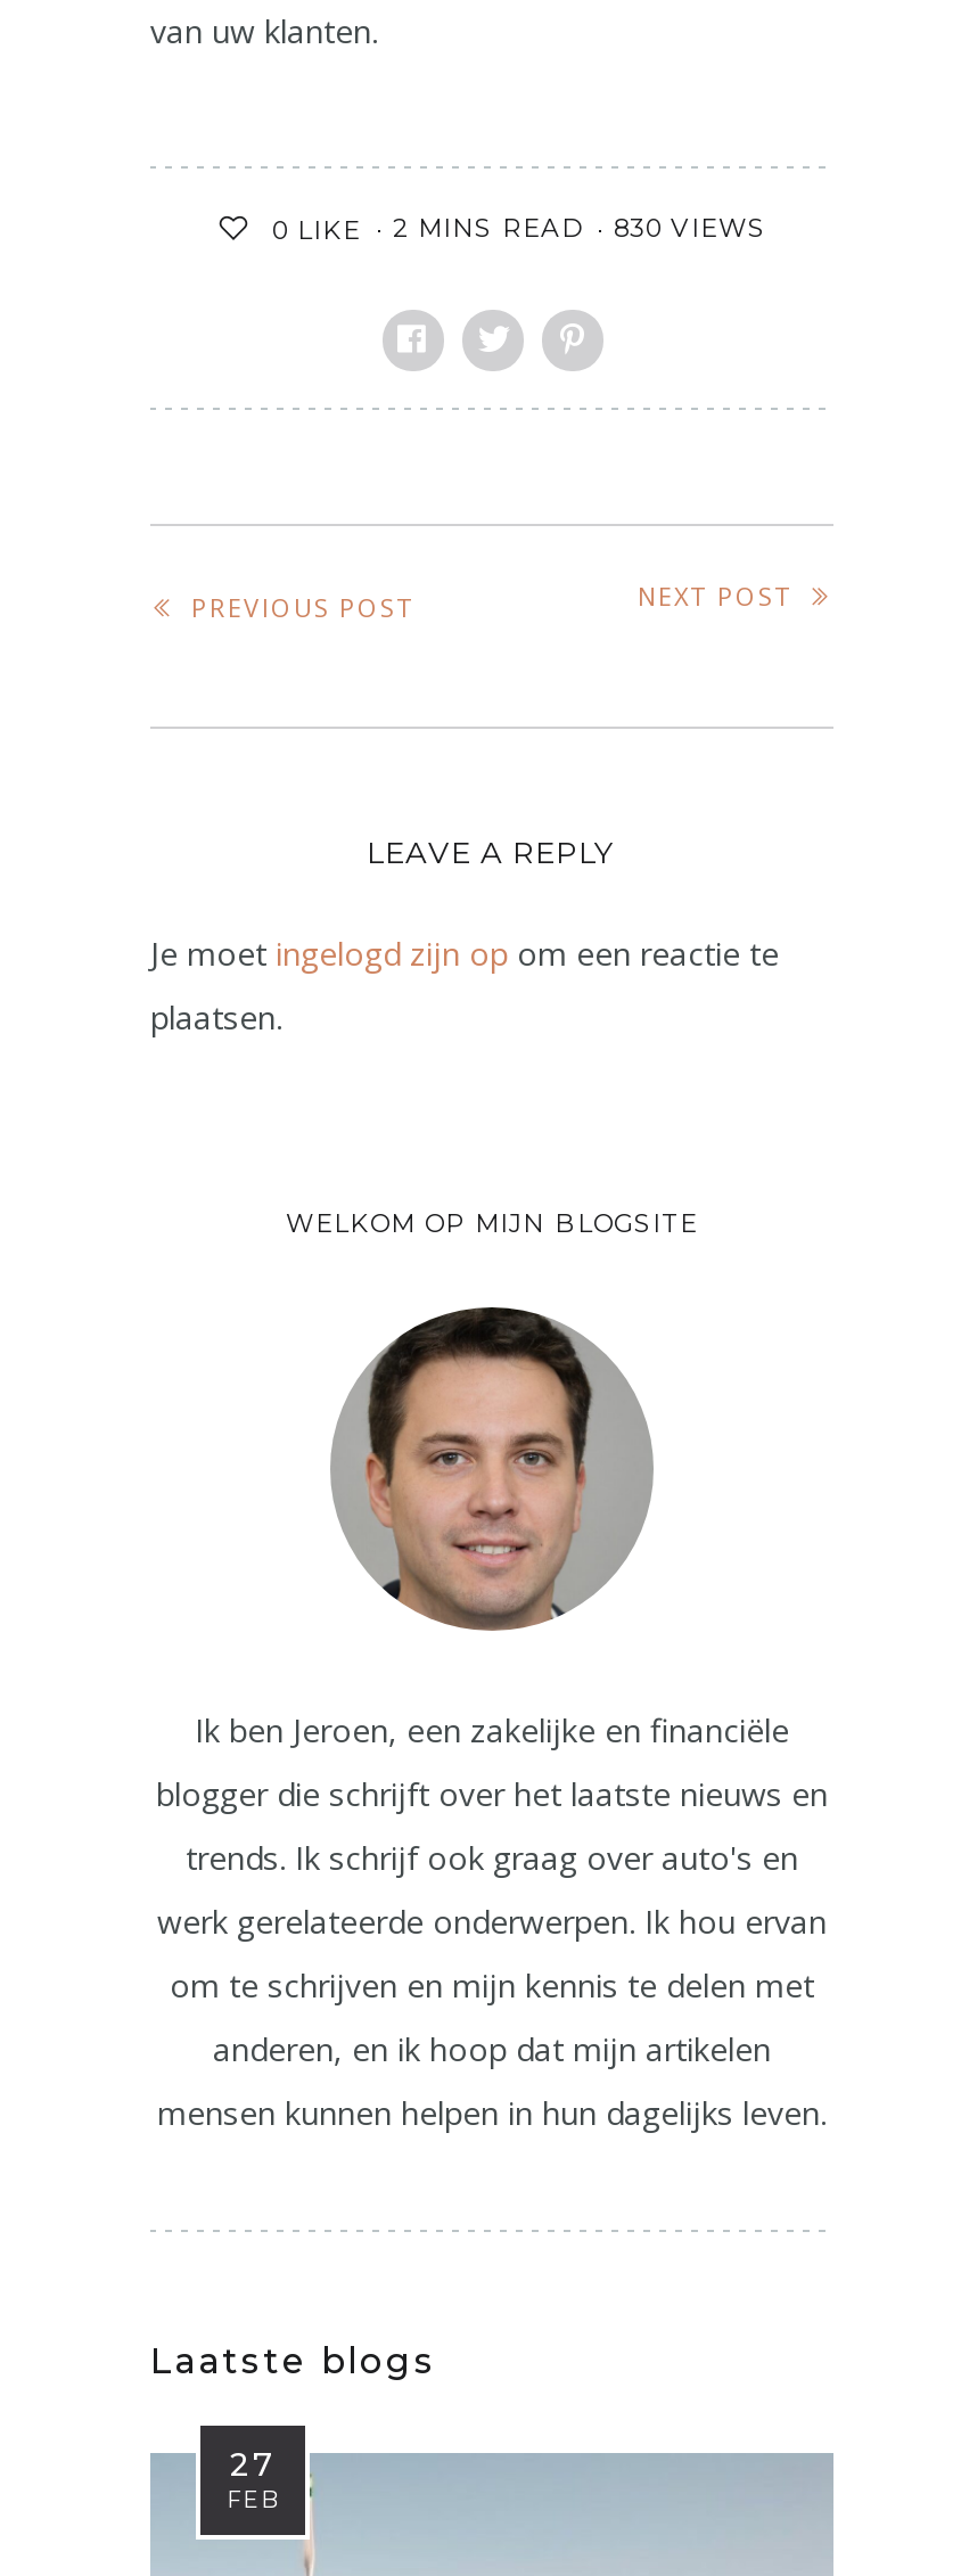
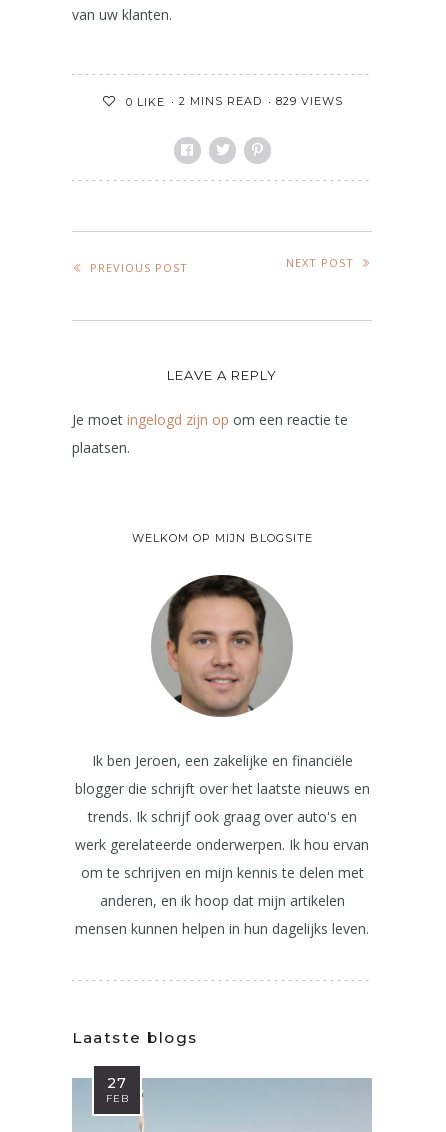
- 830 VIEWS
+ 829 VIEWS
